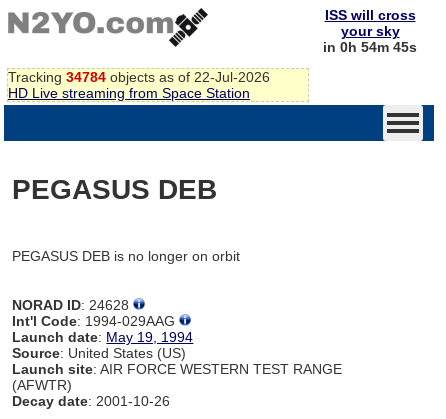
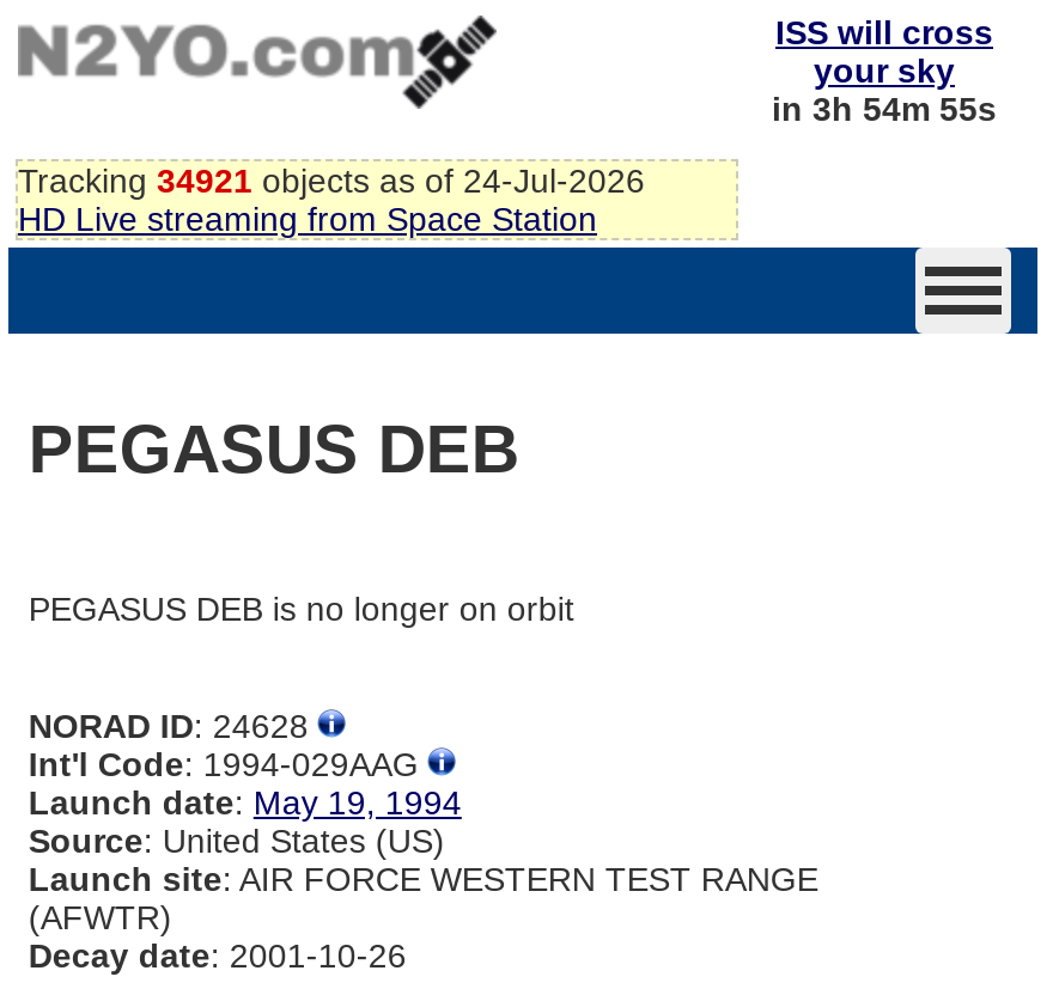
- in 0h 54m 45s
+ in 3h 54m 55s

- Tracking 34784 objects as of 22-Jul-2026
+ Tracking 34921 objects as of 24-Jul-2026
